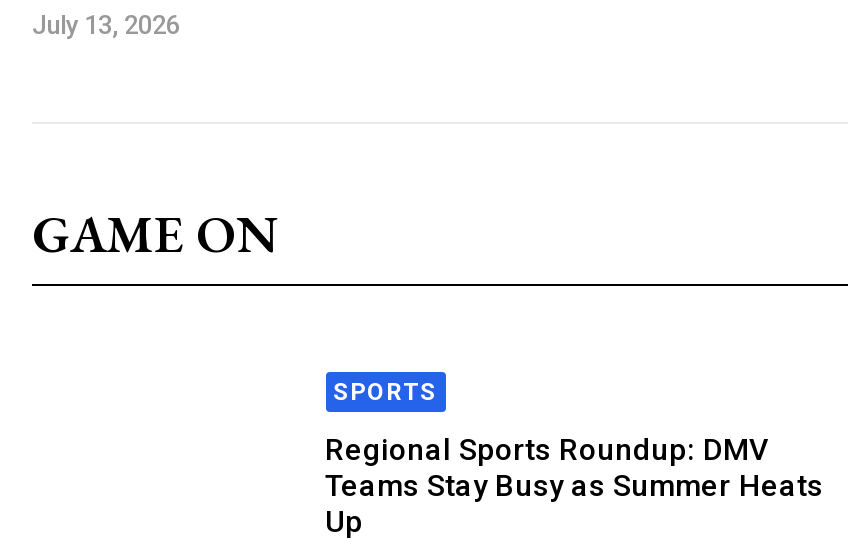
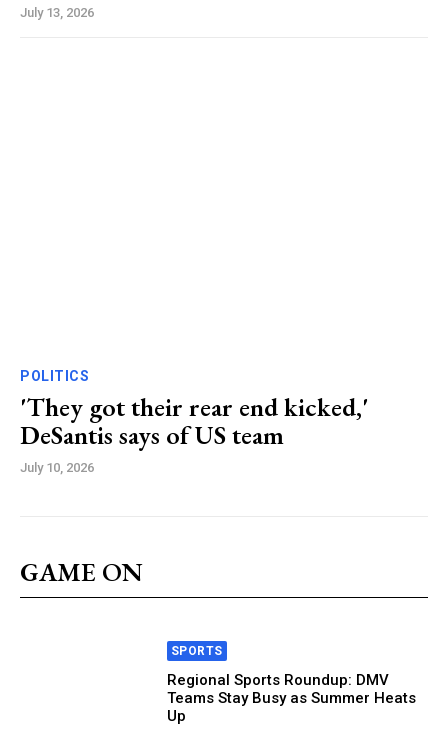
+ POLITICS
+ 'They got their rear end kicked,'
+ DeSantis says of US team
+ July 10, 2026
